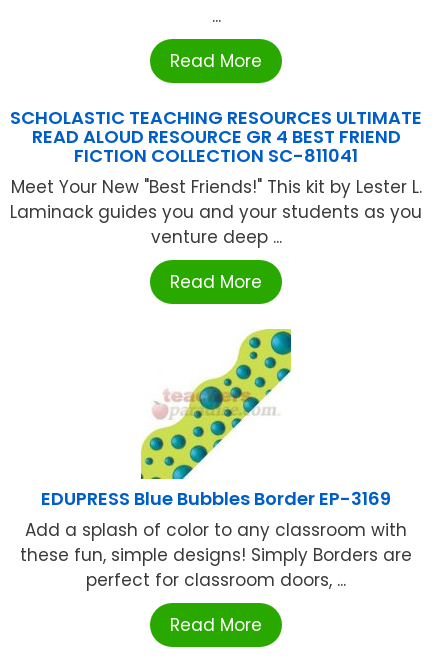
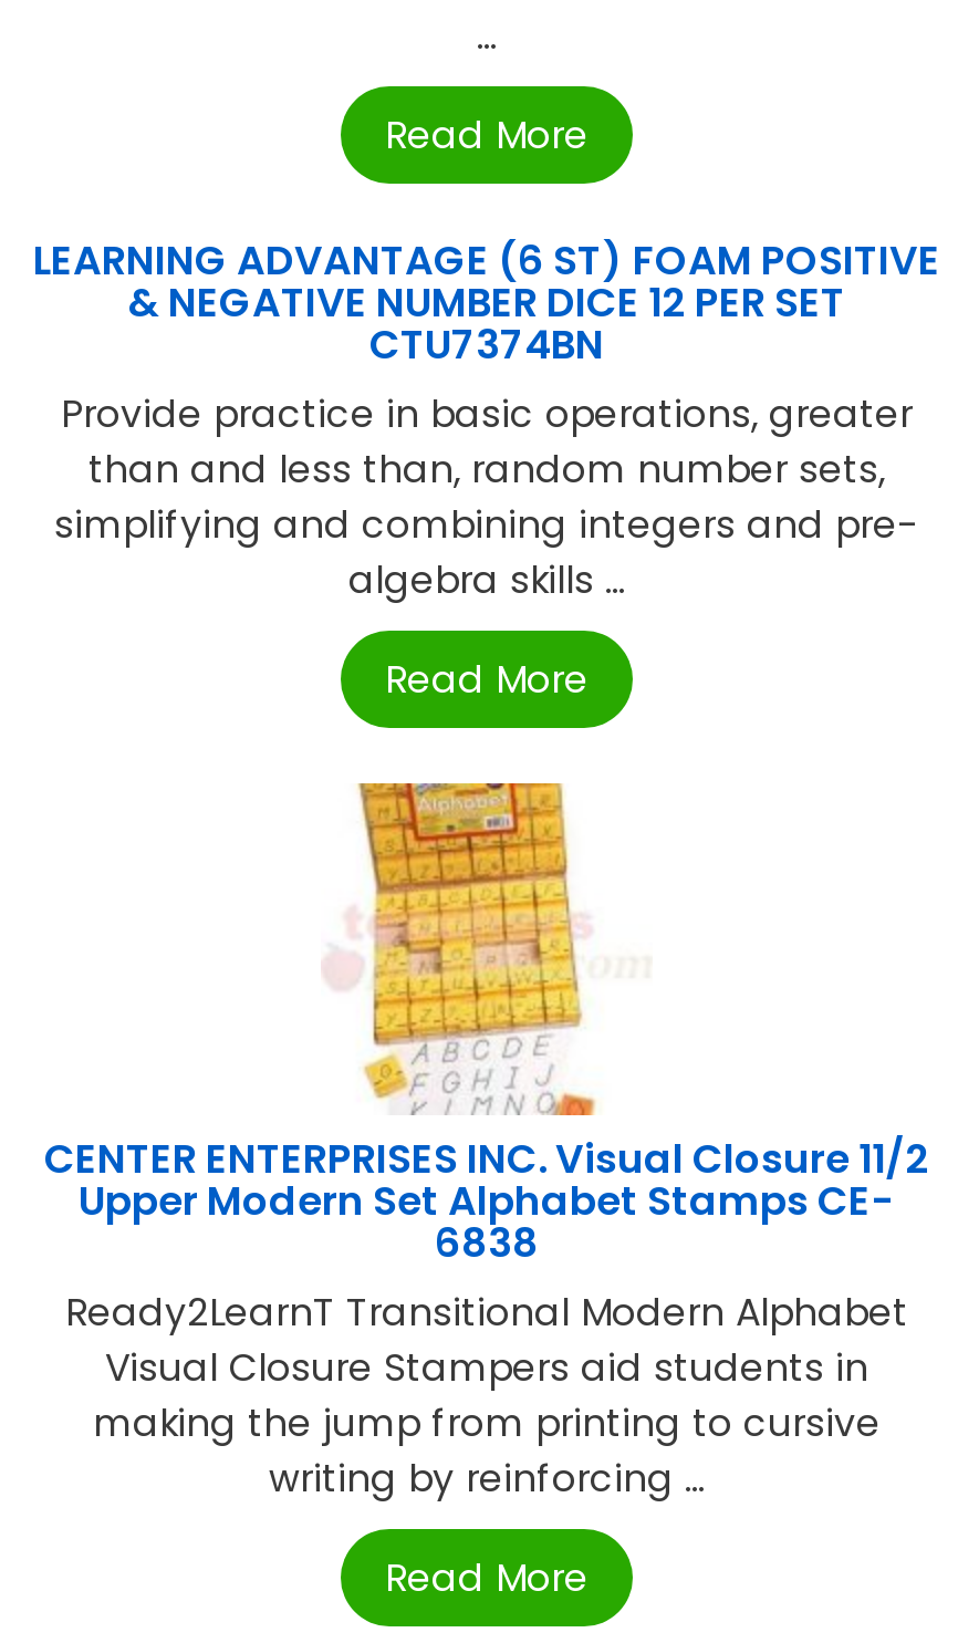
- SCHOLASTIC TEACHING RESOURCES ULTIMATE
- READ ALOUD RESOURCE GR 4 BEST FRIEND
- FICTION COLLECTION SC-811041
- Meet Your New "Best Friends!" This kit by Lester L.
- Laminack guides you and your students as you
- venture deep ...
+ LEARNING ADVANTAGE (6 ST) FOAM POSITIVE
+ & NEGATIVE NUMBER DICE 12 PER SET
+ CTU7374BN
+ Provide practice in basic operations, greater
+ than and less than, random number sets,
+ simplifying and combining integers and pre-
+ algebra skills ...

- [image]
+ [image]

- EDUPRESS Blue Bubbles Border EP-3169
- Add a splash of color to any classroom with
- these fun, simple designs! Simply Borders are
- perfect for classroom doors, ...
+ CENTER ENTERPRISES INC. Visual Closure 11/2
+ Upper Modern Set Alphabet Stamps CE-
+ 6838
+ Ready2LearnT Transitional Modern Alphabet
+ Visual Closure Stampers aid students in
+ making the jump from printing to cursive
+ writing by reinforcing ...
